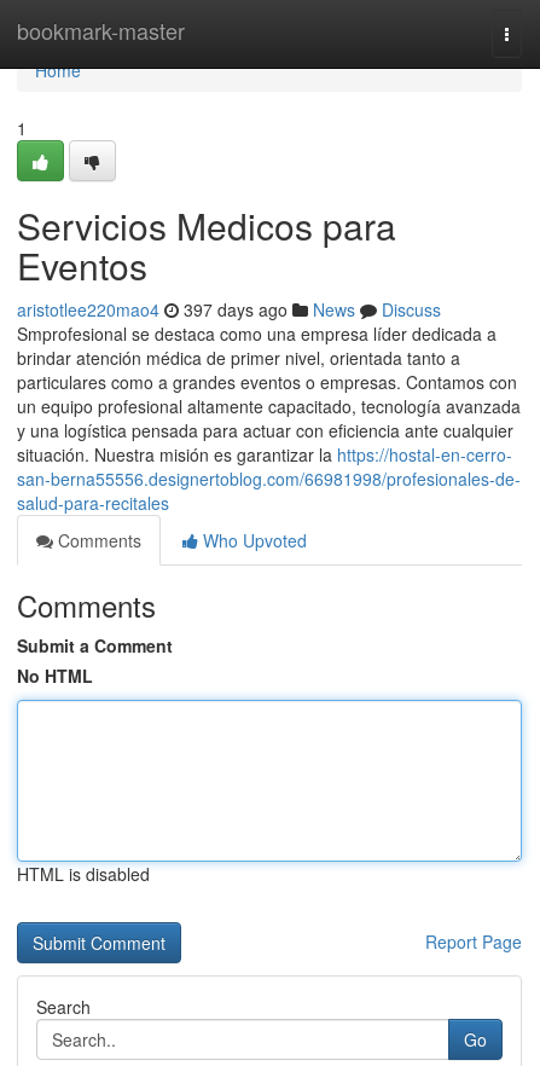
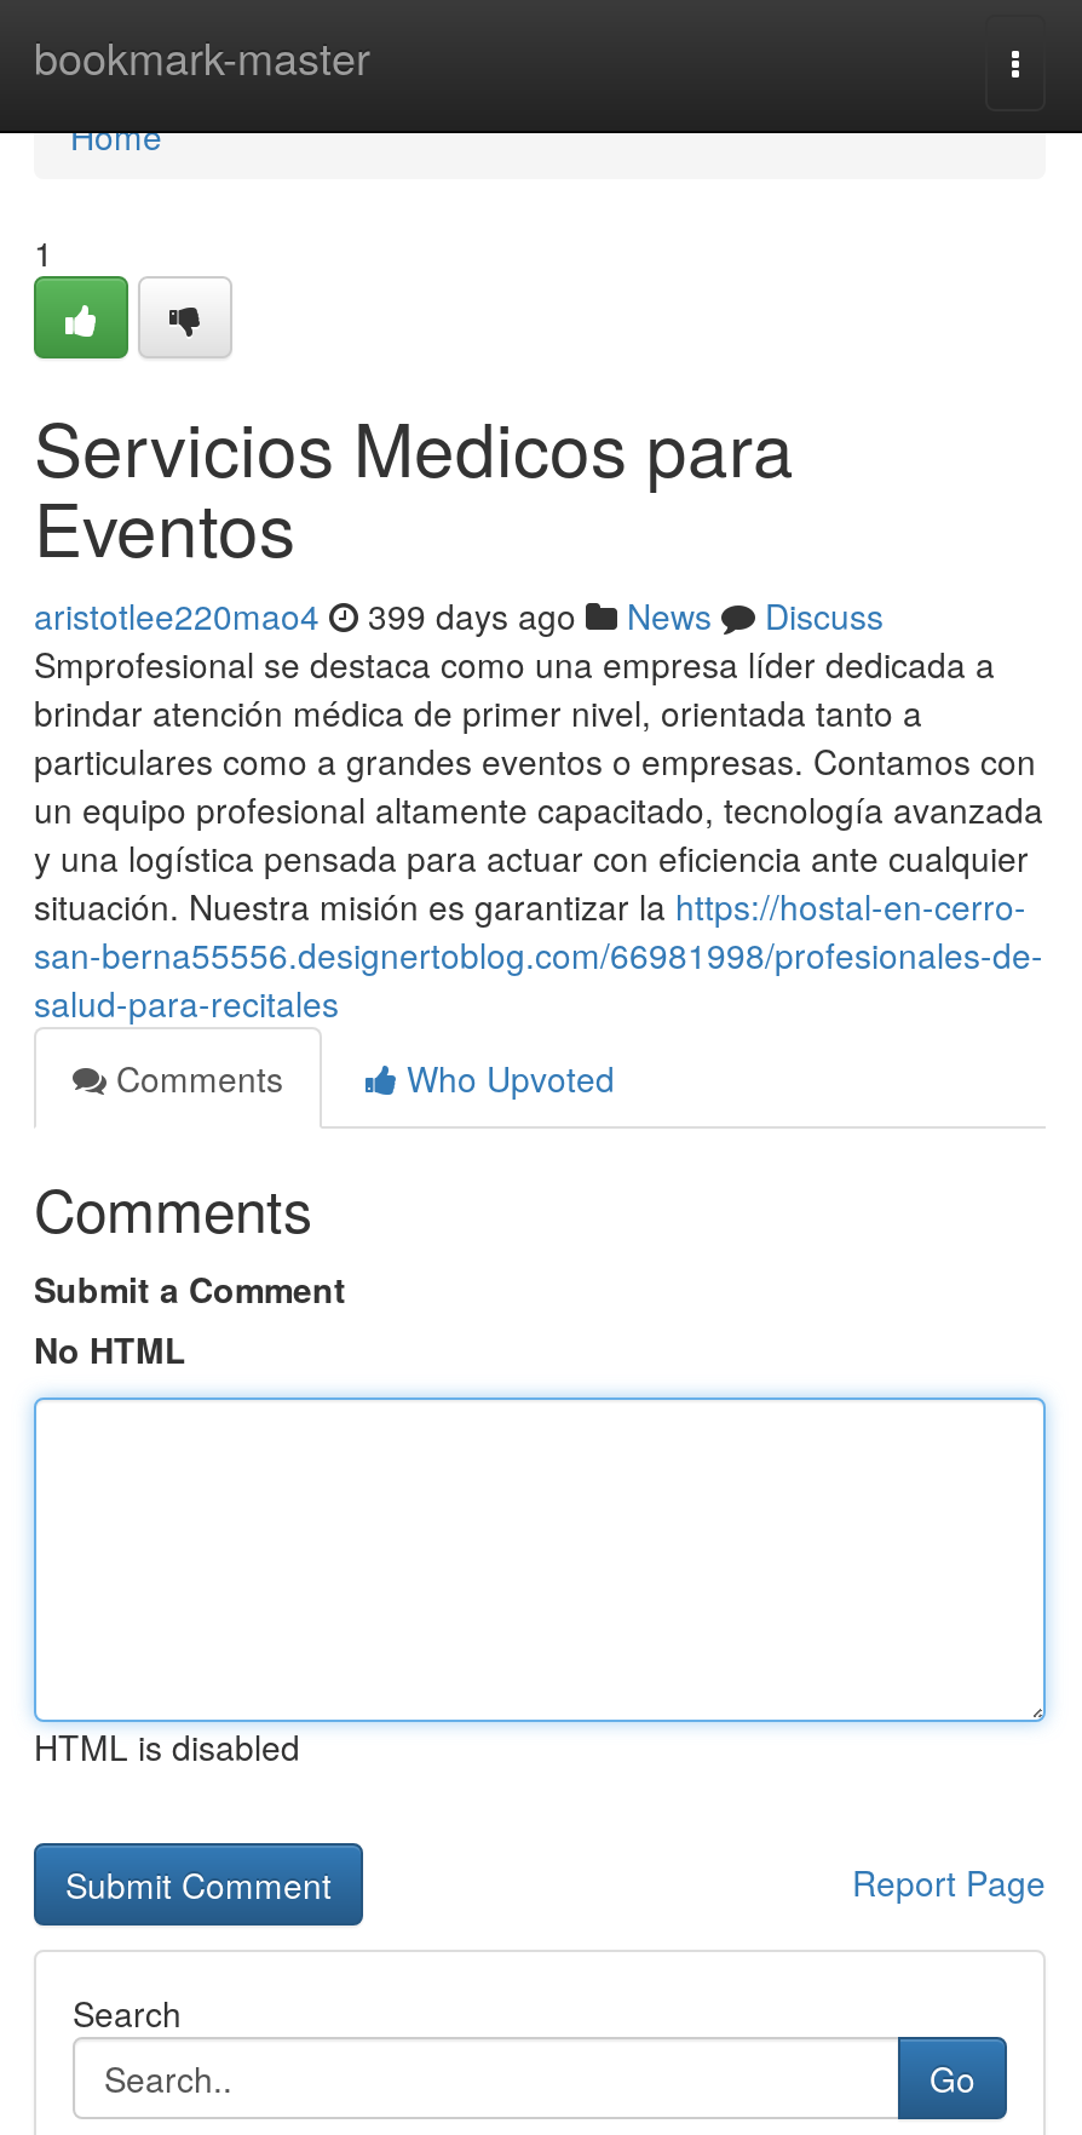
- aristotlee220mao4 397 days ago News Discuss
+ aristotlee220mao4 399 days ago News Discuss
